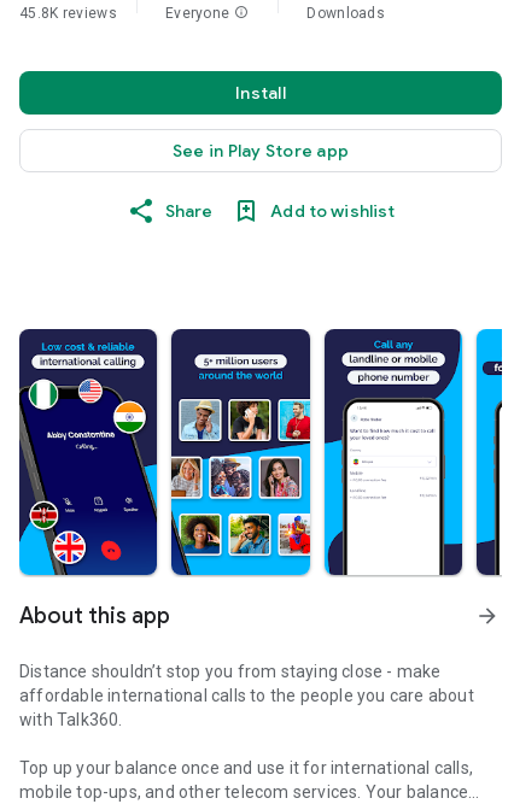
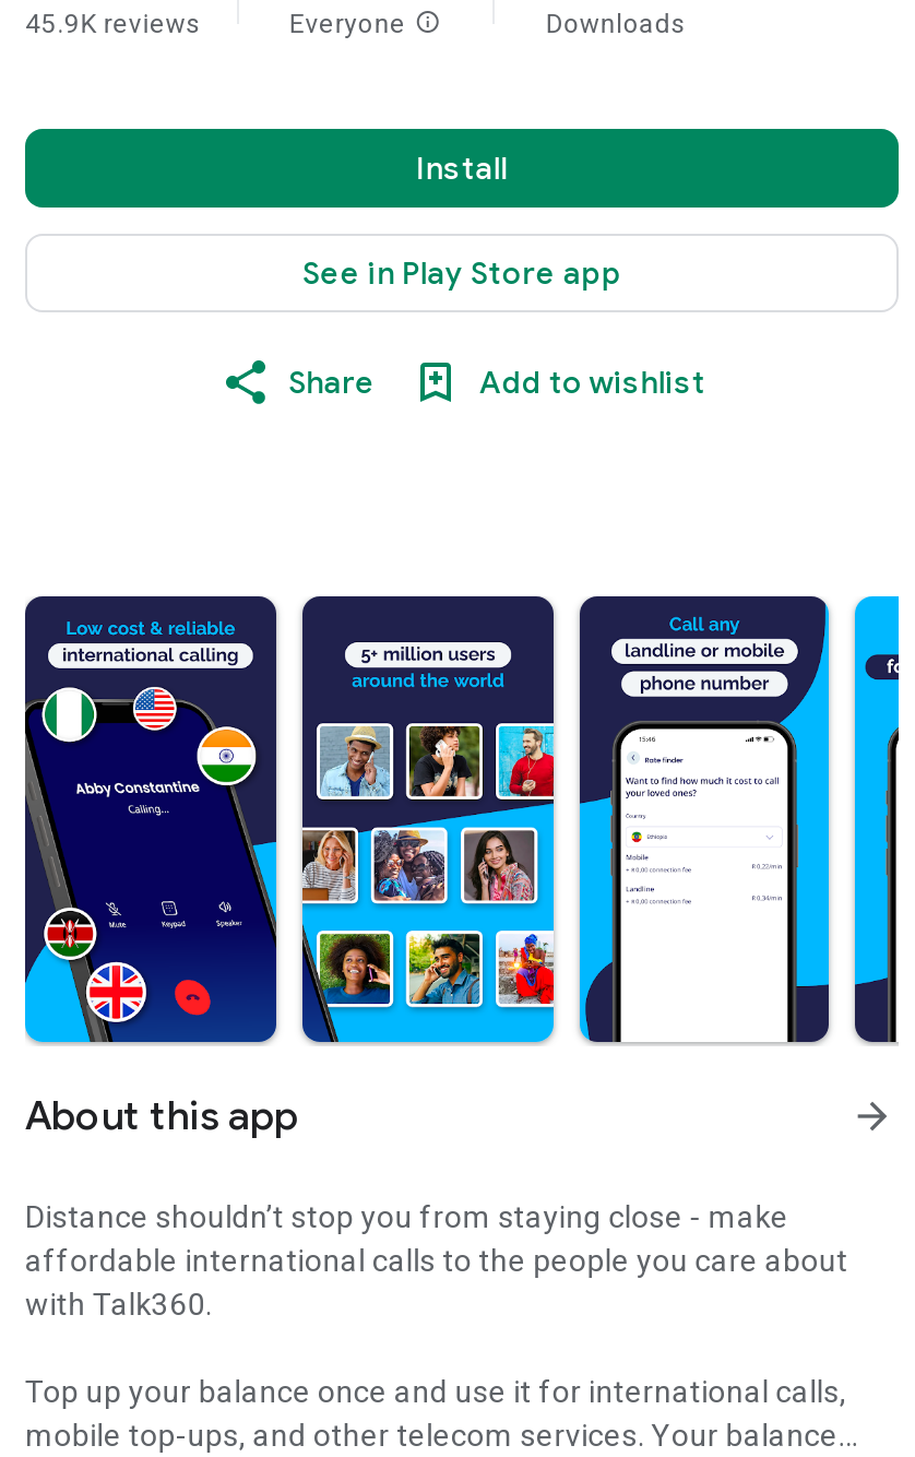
- 45.8K reviews
+ 45.9K reviews
